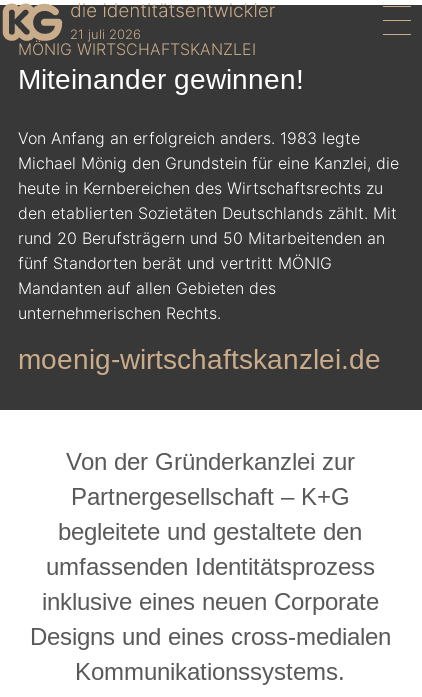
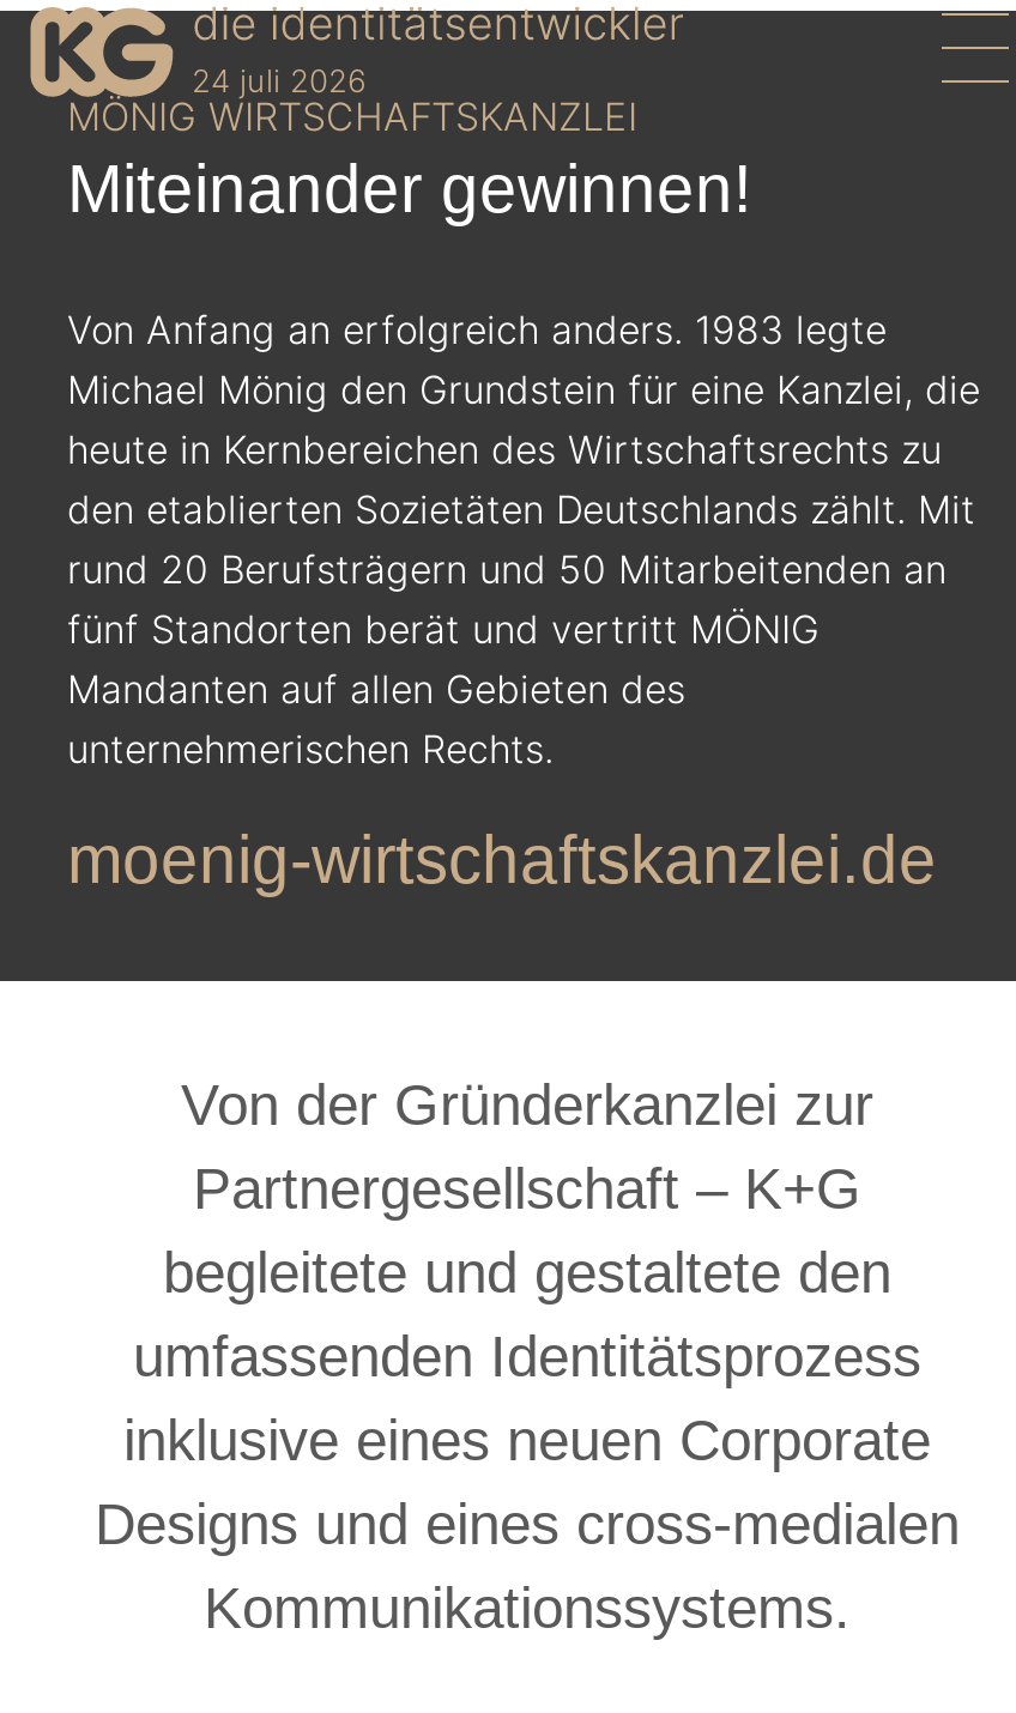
- 21 juli 2026
+ 24 juli 2026
